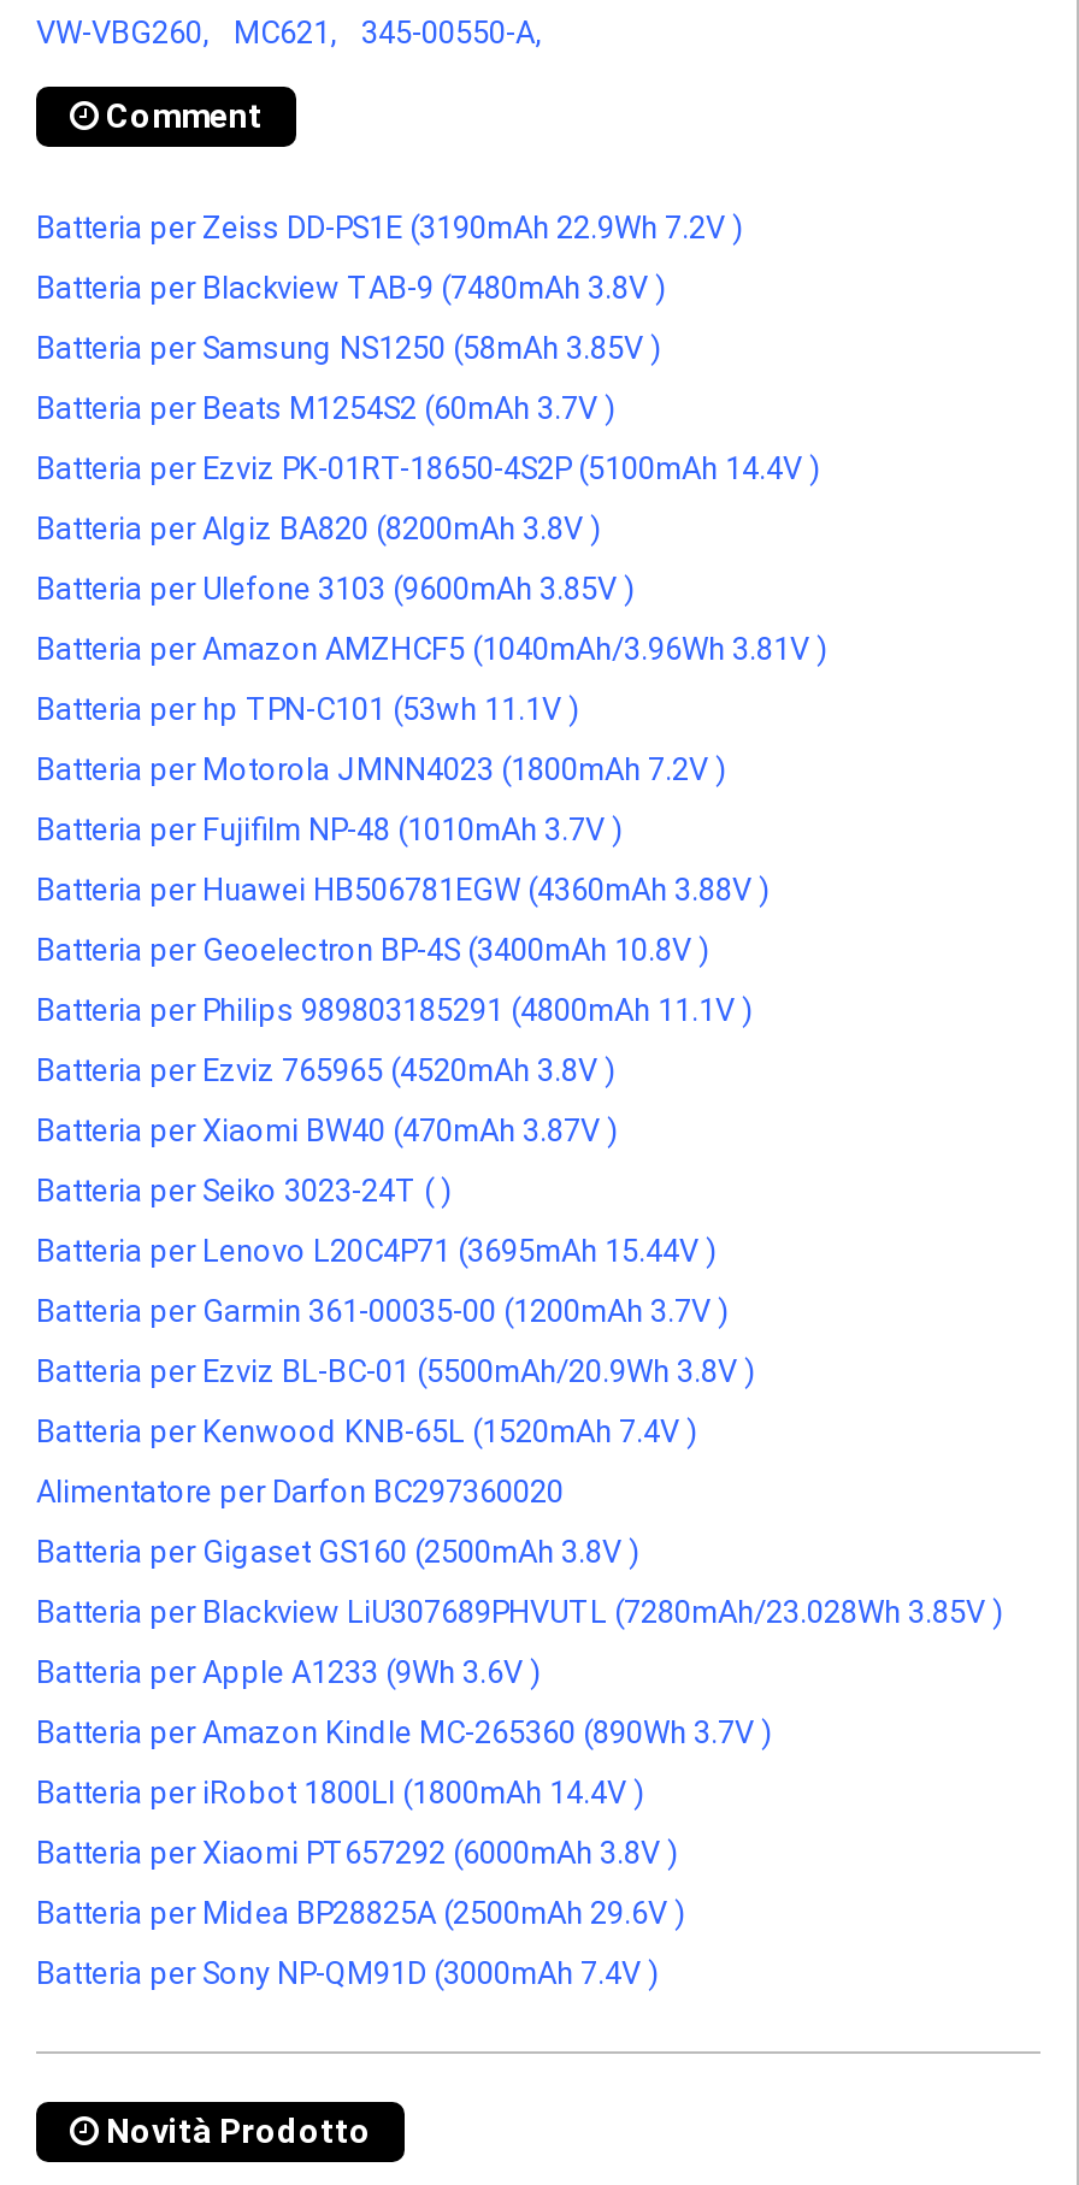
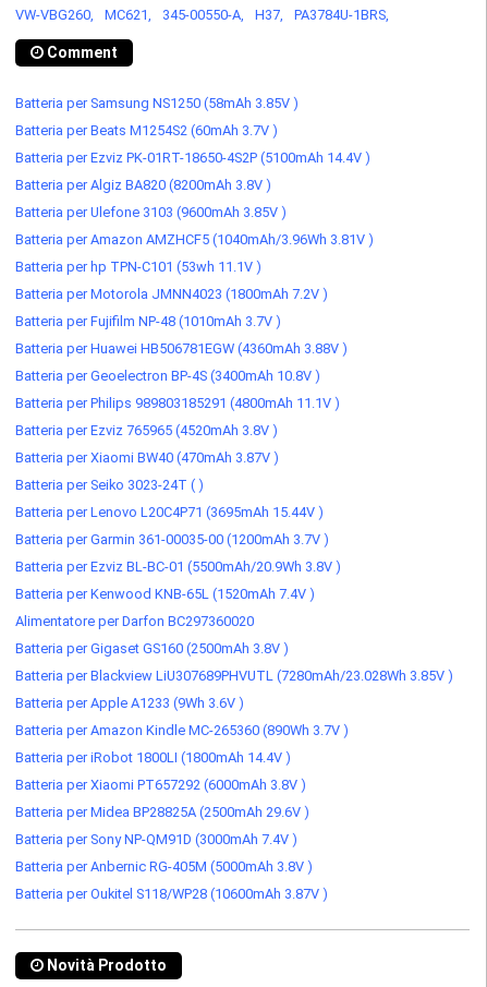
+ H37,
+ PA3784U-1BRS,

- Batteria per Zeiss DD-PS1E (3190mAh 22.9Wh 7.2V )
- Batteria per Blackview TAB-9 (7480mAh 3.8V )

moved up: Batteria per Samsung NS1250 (58mAh 3.85V ) | Batteria per Beats M1254S2 (60mAh 3.7V ) | Batteria per Ezviz PK-01RT-18650-4S2P (5100mAh 14.4V ) | ... | Batteria per Midea BP28825A (2500mAh 29.6V ) | Batteria per Sony NP-QM91D (3000mAh 7.4V )

+ Batteria per Anbernic RG-405M (5000mAh 3.8V )
+ Batteria per Oukitel S118/WP28 (10600mAh 3.87V )
